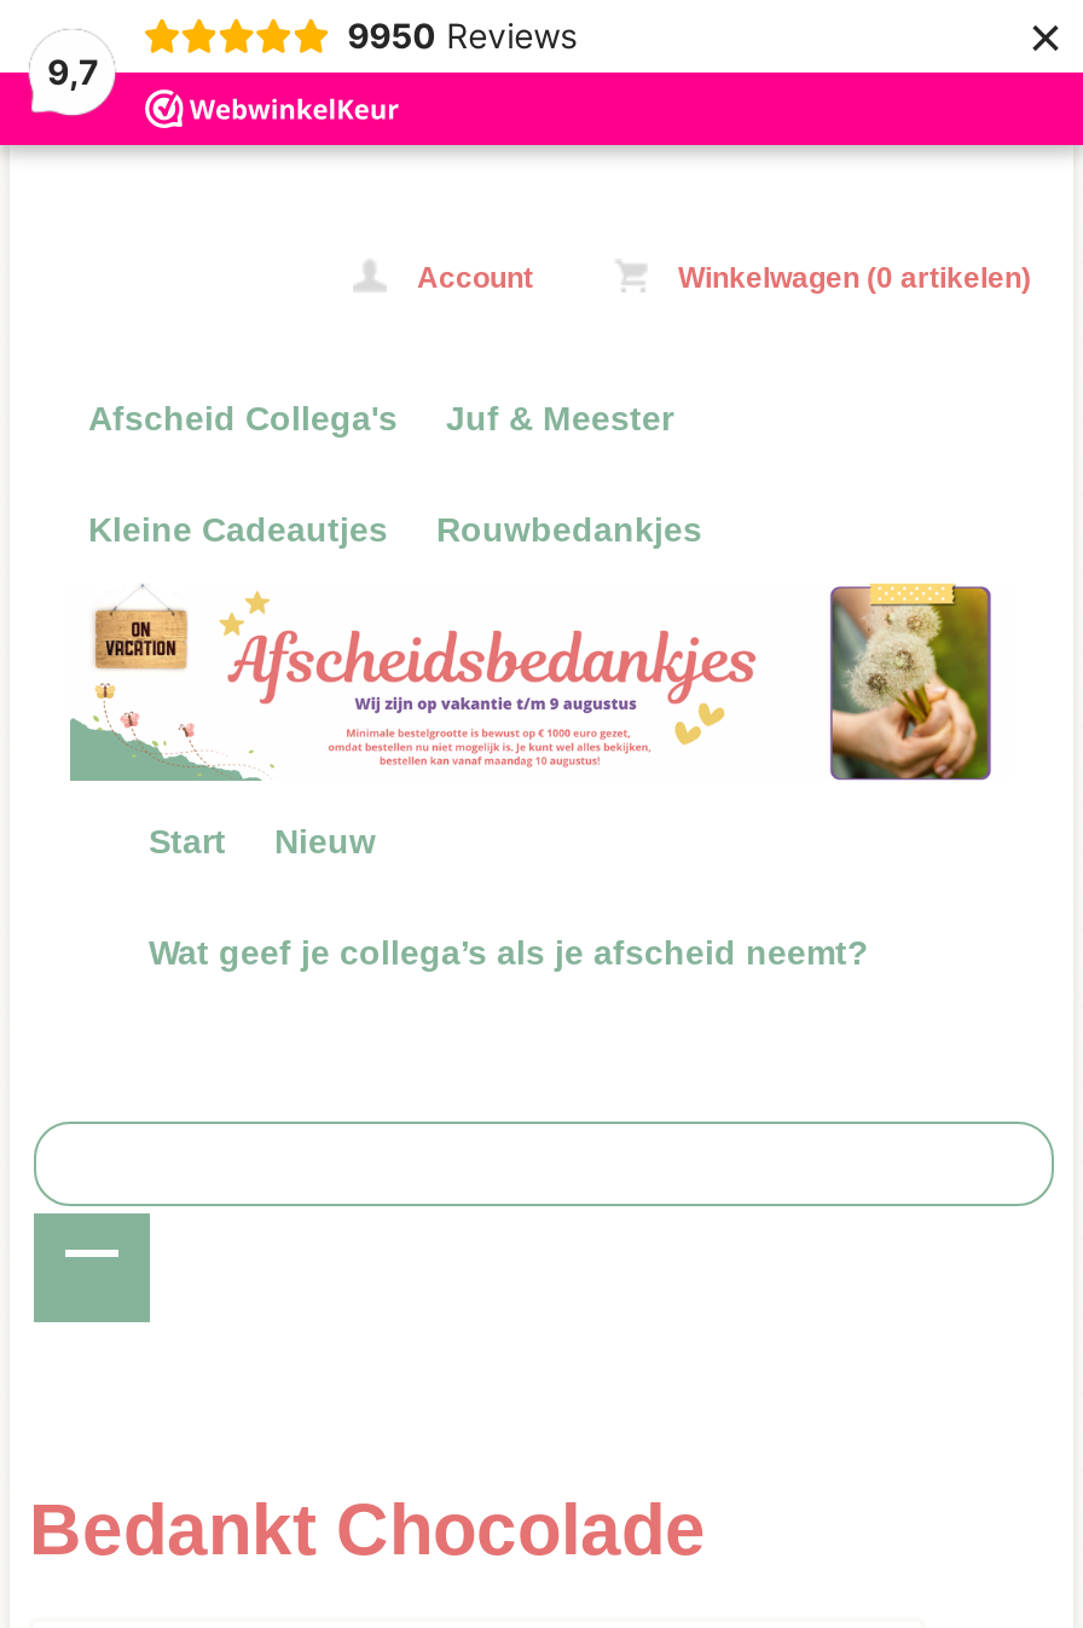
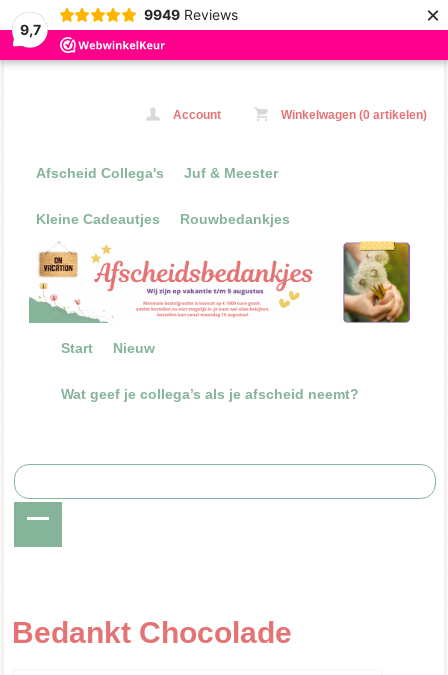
- 9950 Reviews
+ 9949 Reviews
